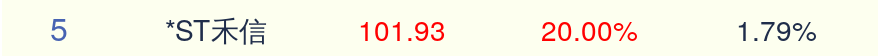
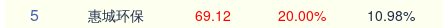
- *ST禾信
- 101.93
+ 惠城环保
+ 69.12

- 1.79%
+ 10.98%
